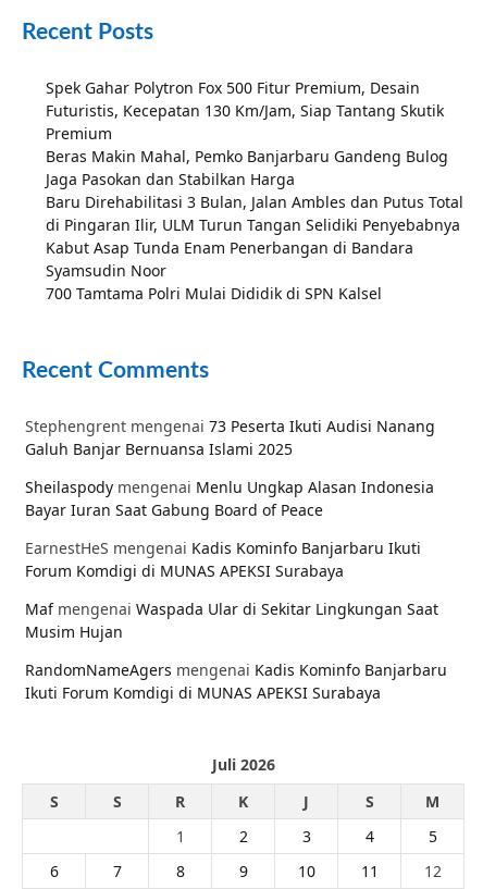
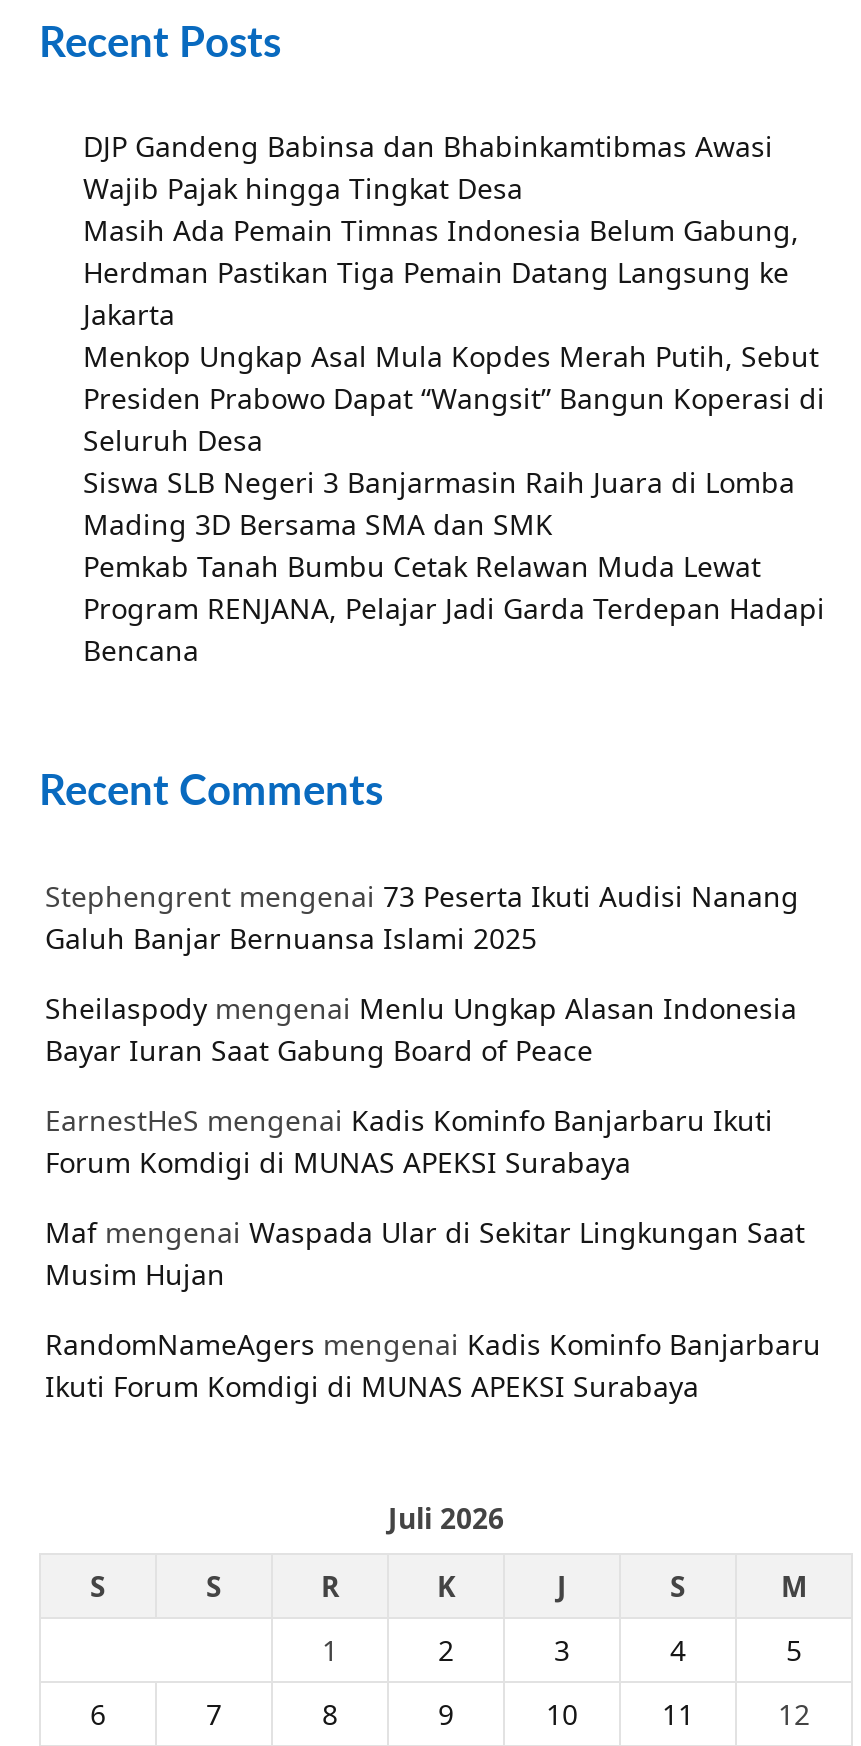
- Spek Gahar Polytron Fox 500 Fitur Premium, Desain
- Futuristis, Kecepatan 130 Km/Jam, Siap Tantang Skutik
- Premium
- Beras Makin Mahal, Pemko Banjarbaru Gandeng Bulog
- Jaga Pasokan dan Stabilkan Harga
- Baru Direhabilitasi 3 Bulan, Jalan Ambles dan Putus Total
- di Pingaran Ilir, ULM Turun Tangan Selidiki Penyebabnya
- Kabut Asap Tunda Enam Penerbangan di Bandara
- Syamsudin Noor
- 700 Tamtama Polri Mulai Dididik di SPN Kalsel
+ DJP Gandeng Babinsa dan Bhabinkamtibmas Awasi
+ Wajib Pajak hingga Tingkat Desa
+ Masih Ada Pemain Timnas Indonesia Belum Gabung,
+ Herdman Pastikan Tiga Pemain Datang Langsung ke
+ Jakarta
+ Menkop Ungkap Asal Mula Kopdes Merah Putih, Sebut
+ Presiden Prabowo Dapat “Wangsit” Bangun Koperasi di
+ Seluruh Desa
+ Siswa SLB Negeri 3 Banjarmasin Raih Juara di Lomba
+ Mading 3D Bersama SMA dan SMK
+ Pemkab Tanah Bumbu Cetak Relawan Muda Lewat
+ Program RENJANA, Pelajar Jadi Garda Terdepan Hadapi
+ Bencana
